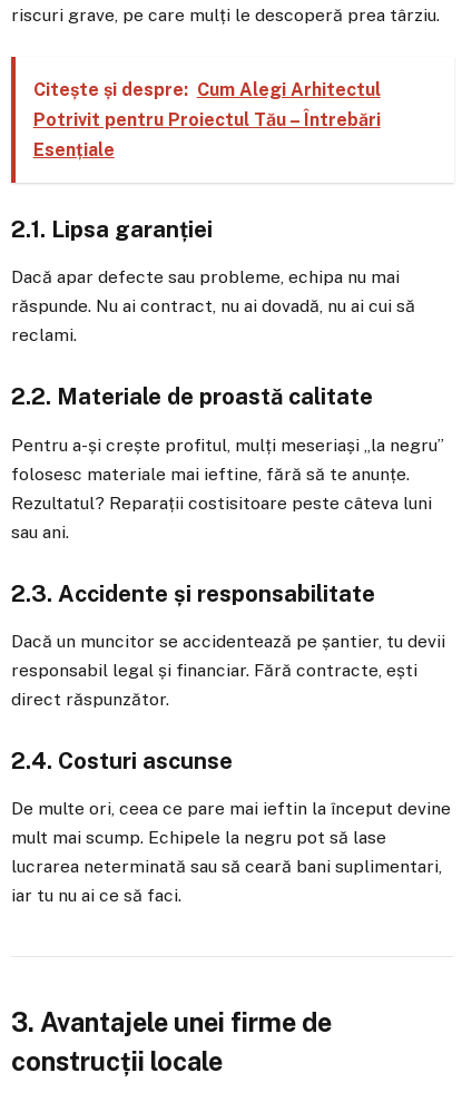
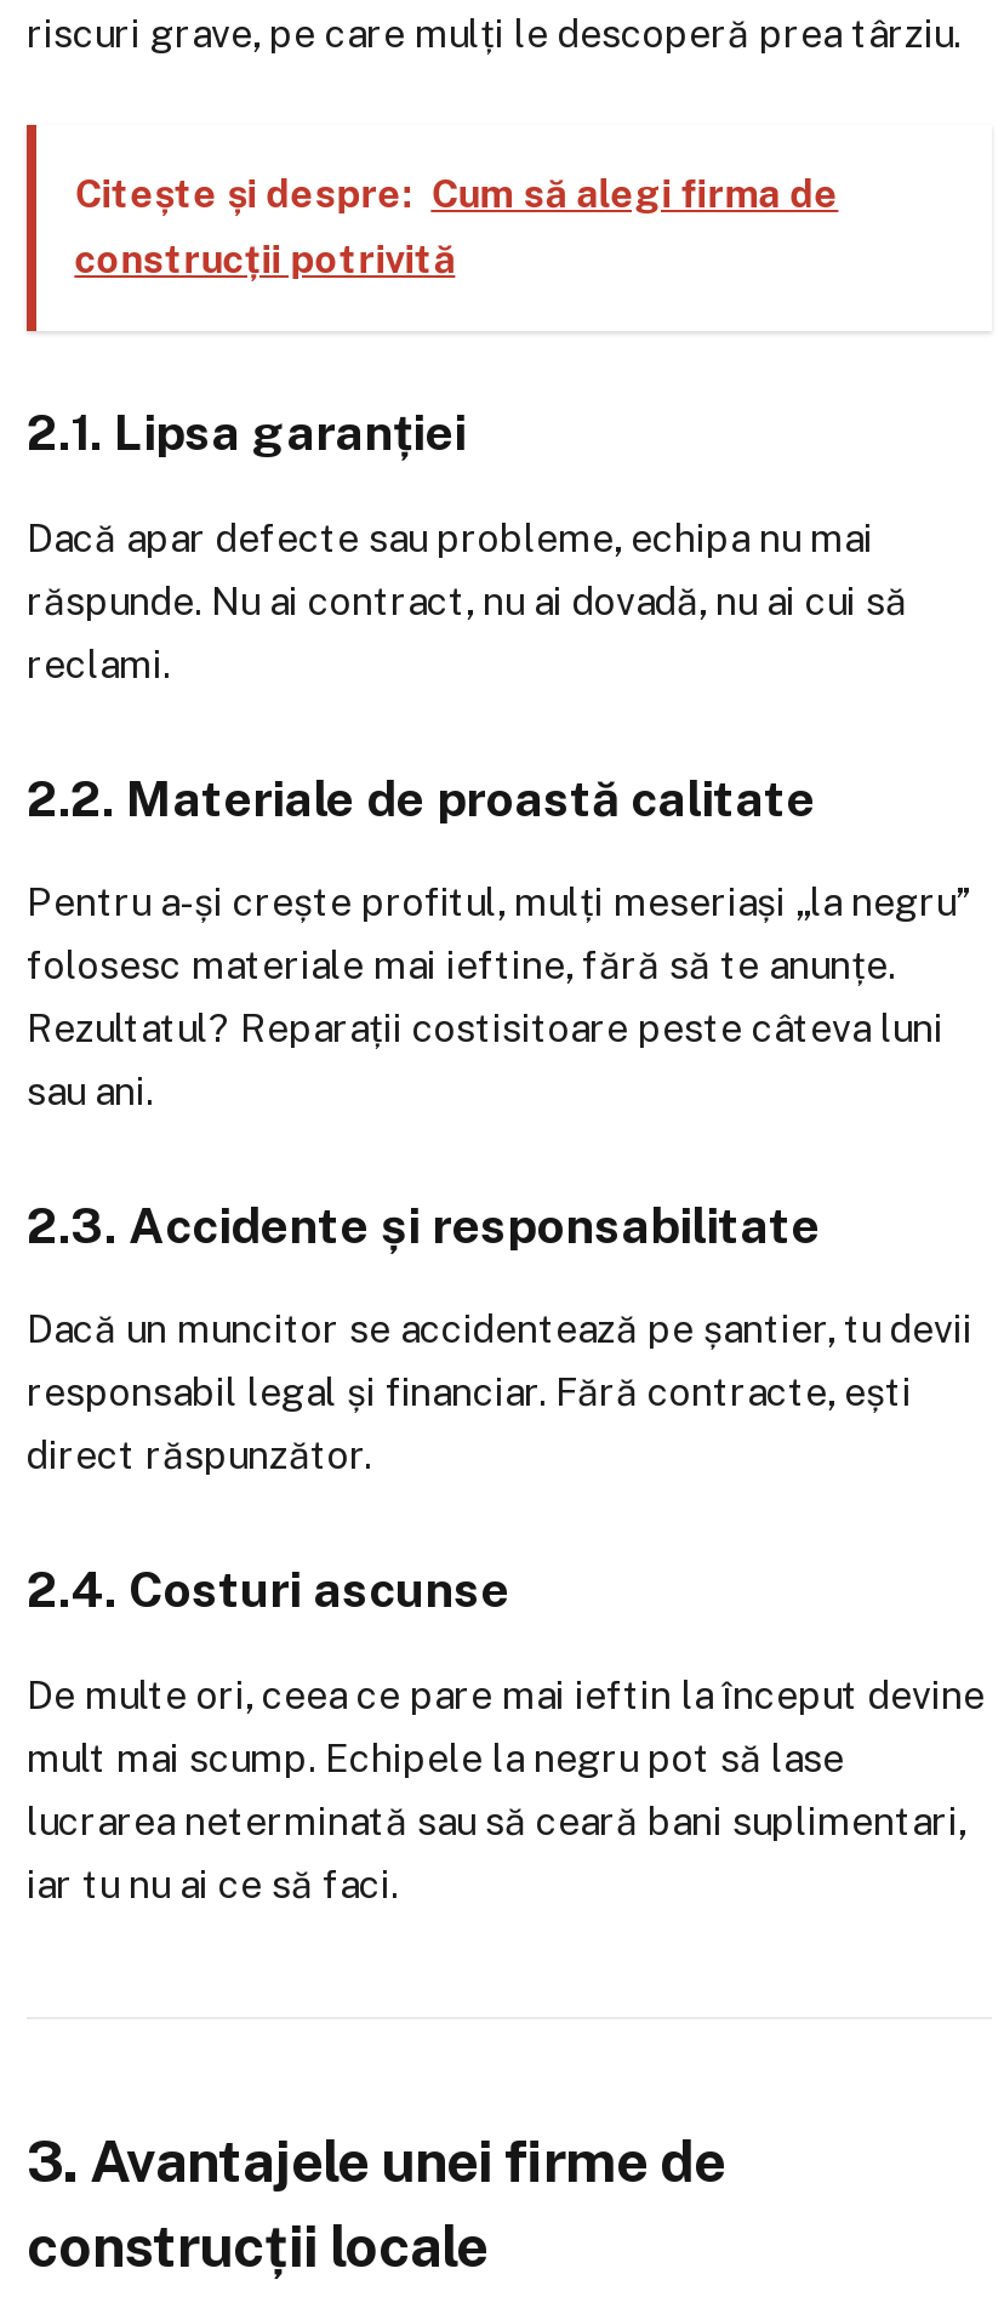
- Citește și despre: Cum Alegi Arhitectul
- Potrivit pentru Proiectul Tău – Întrebări
- Esențiale
+ Citește și despre: Cum să alegi firma de
+ construcții potrivită
